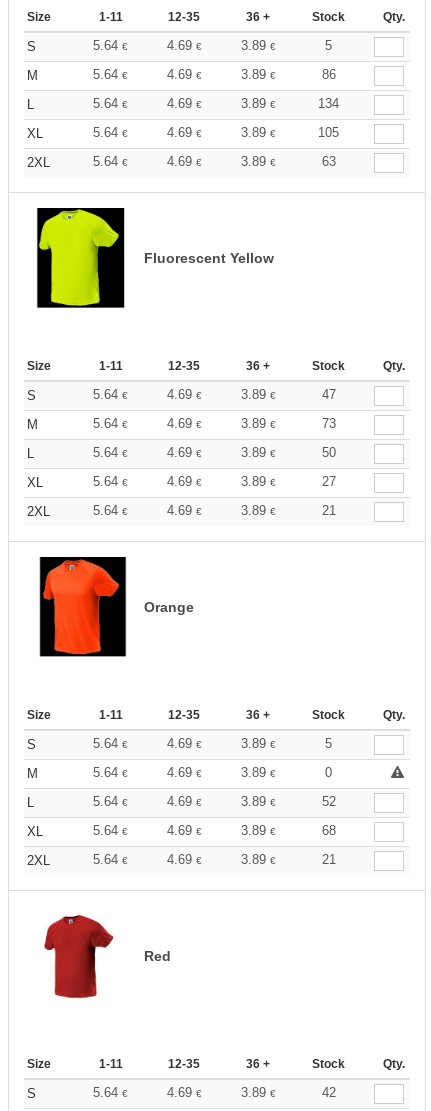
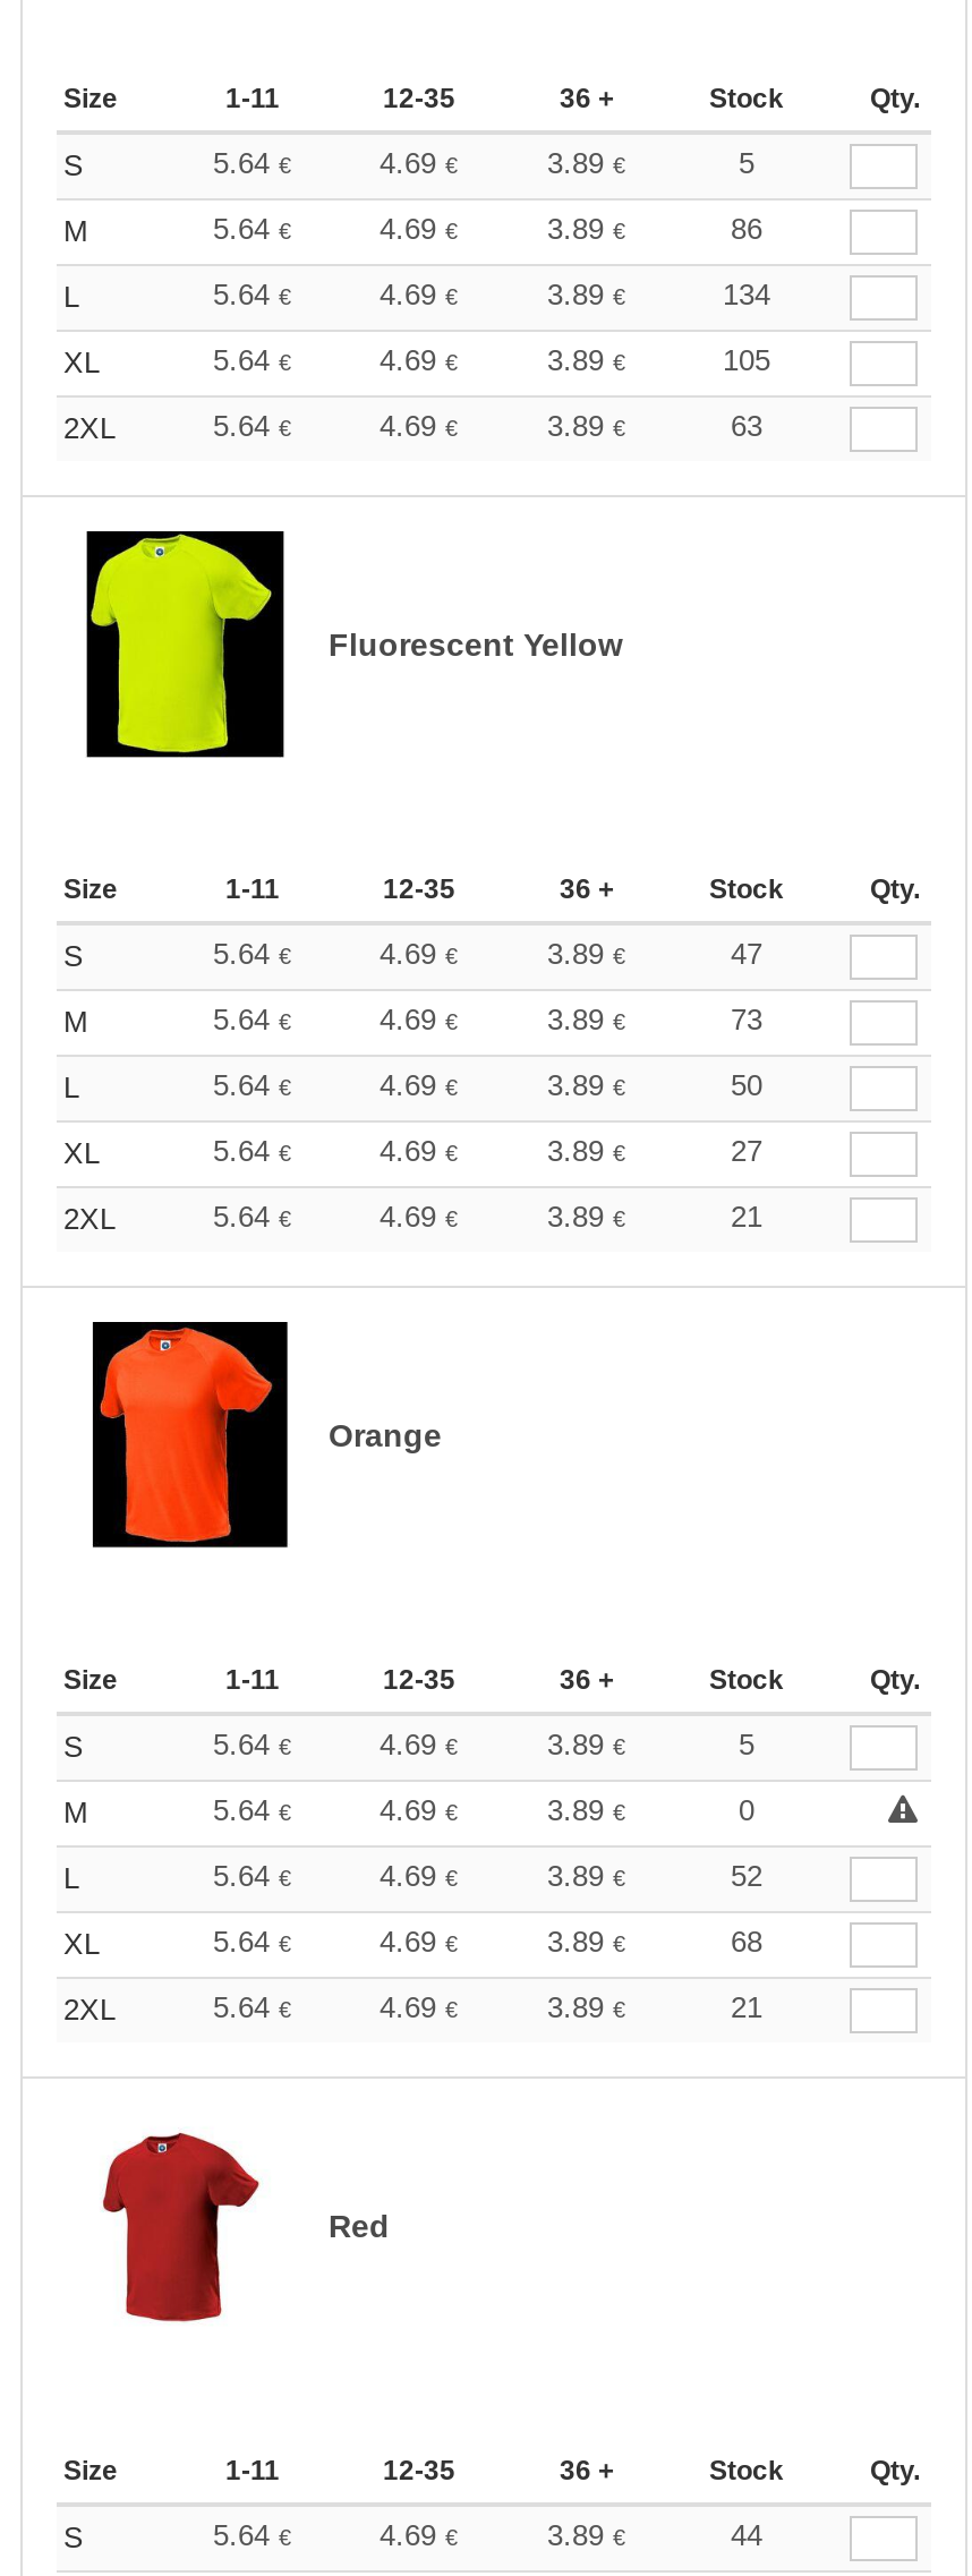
- 42
+ 44
